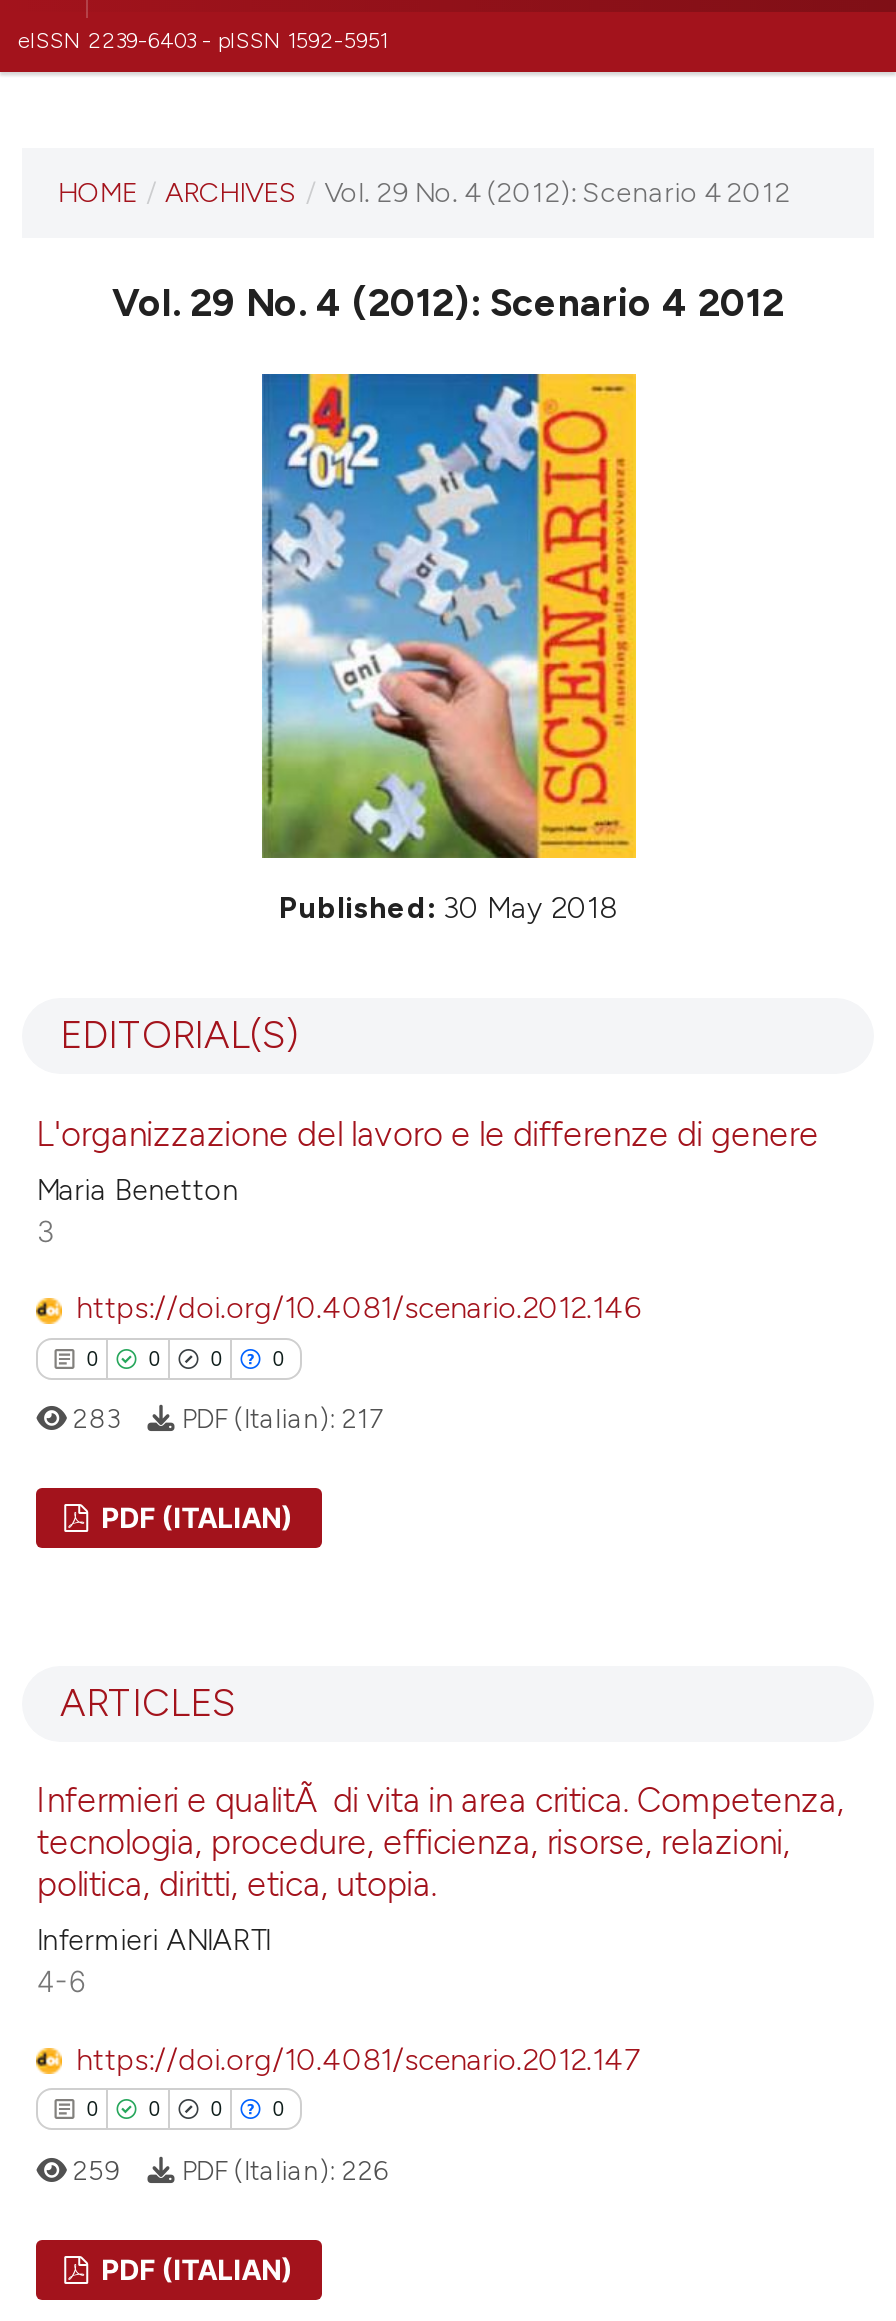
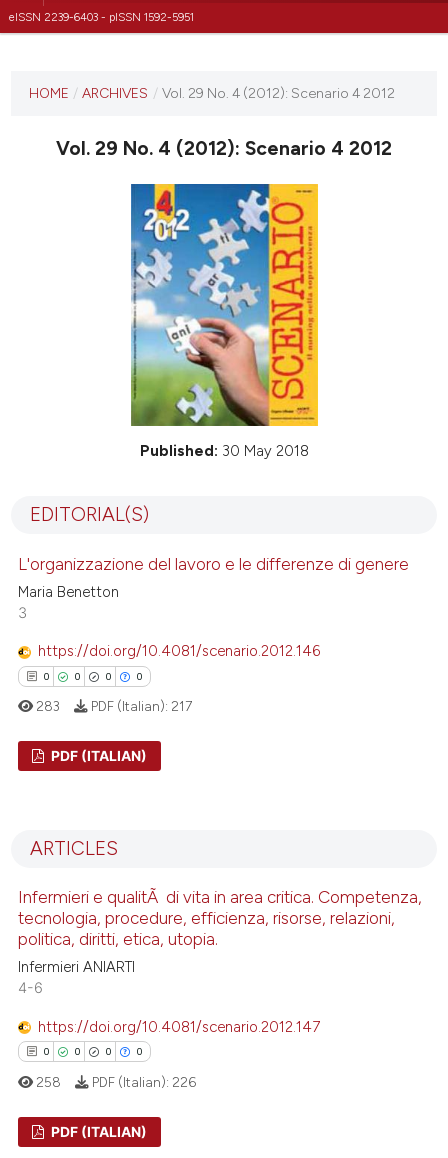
- 259 PDF (Italian): 226
+ 258 PDF (Italian): 226
